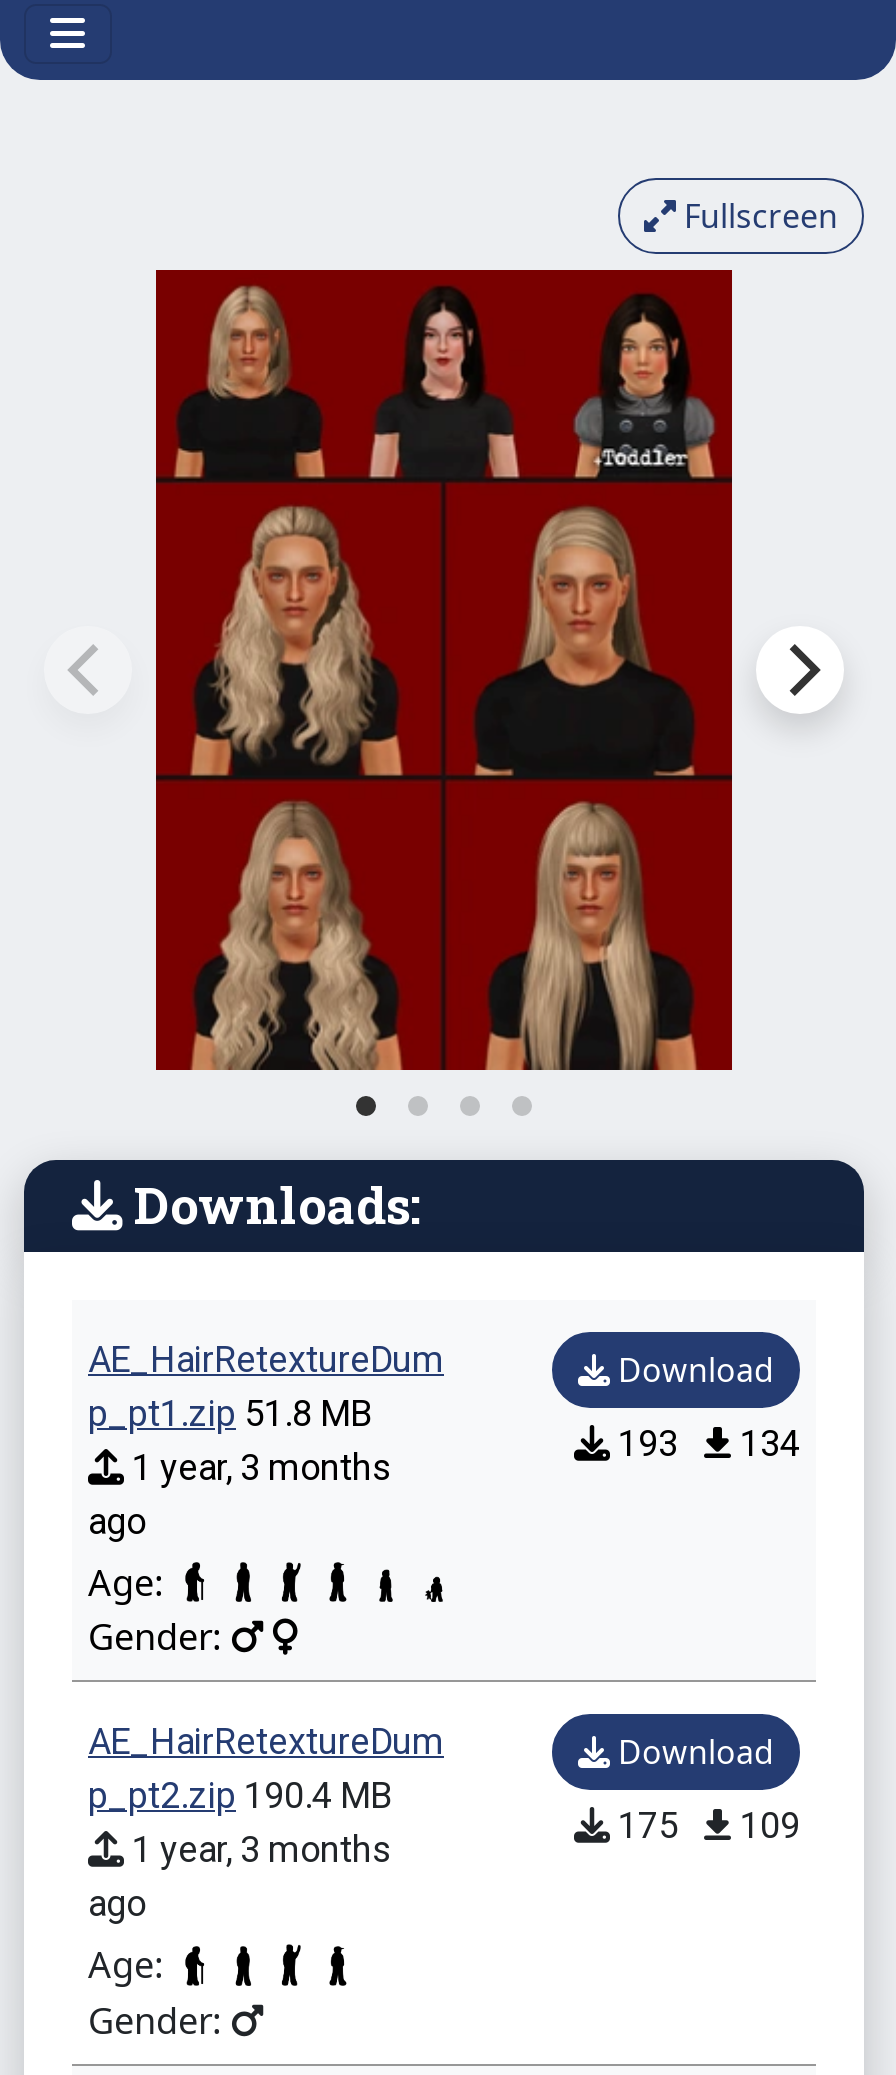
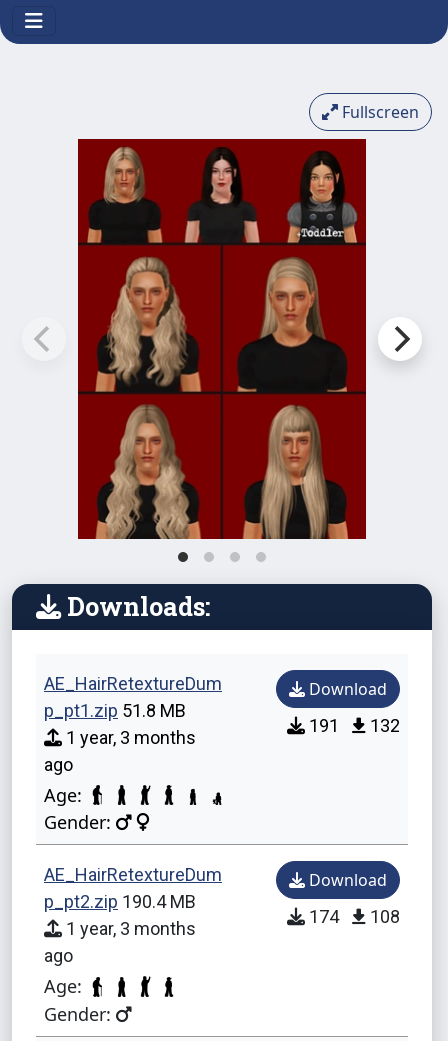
- 193
+ 191

- 134
+ 132

- 175
+ 174

- 109
+ 108
